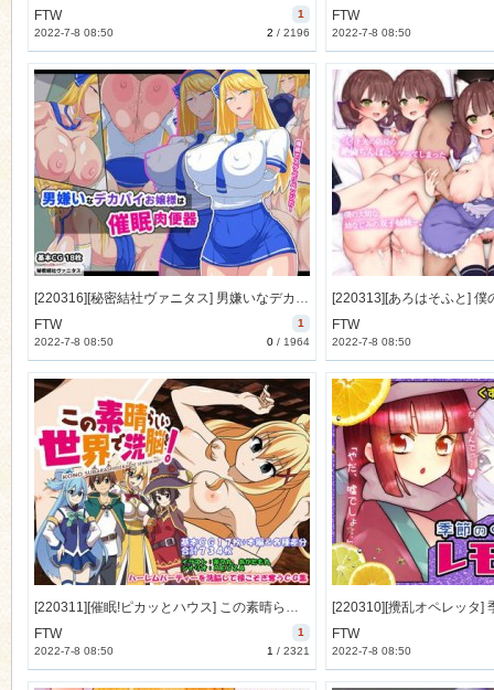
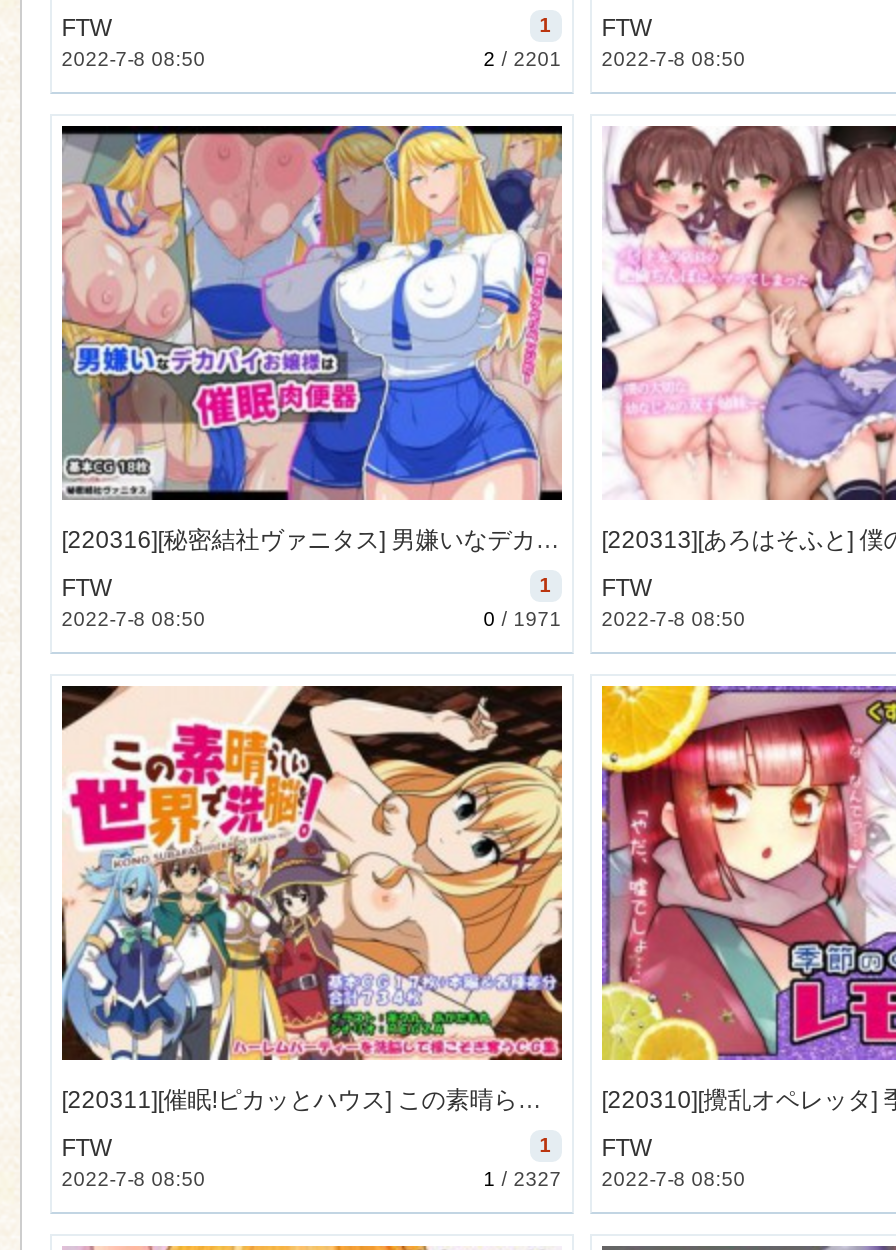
- 2 / 2196 2022-7-8 08:50
+ 2 / 2201 2022-7-8 08:50

- 0 / 1964 2022-7-8 08:50
+ 0 / 1971 2022-7-8 08:50

- 1 / 2321 2022-7-8 08:50
+ 1 / 2327 2022-7-8 08:50
